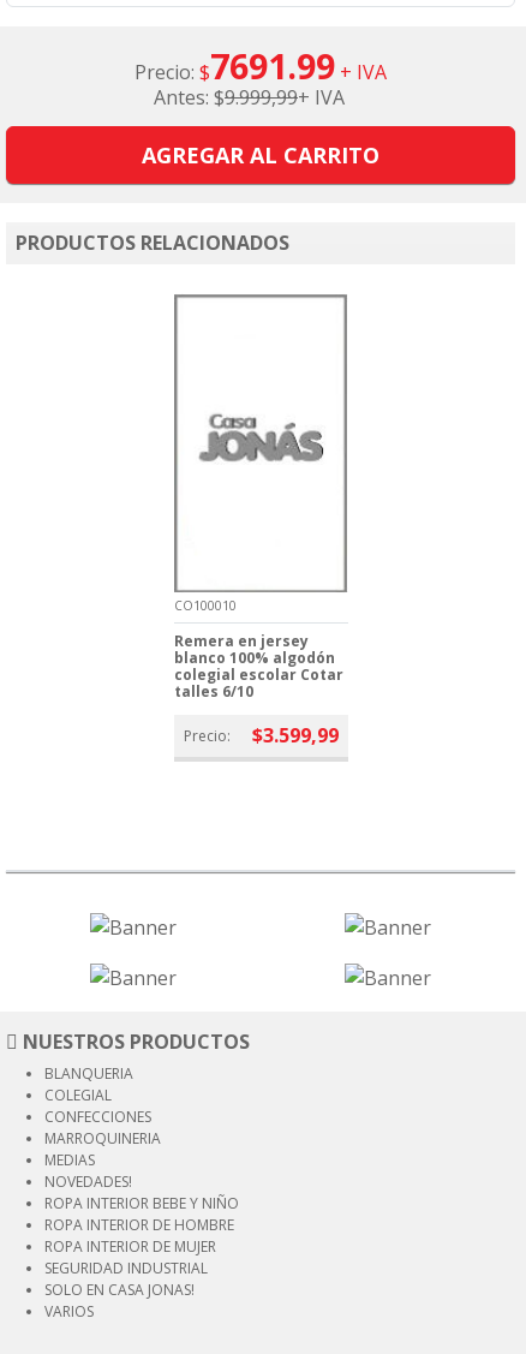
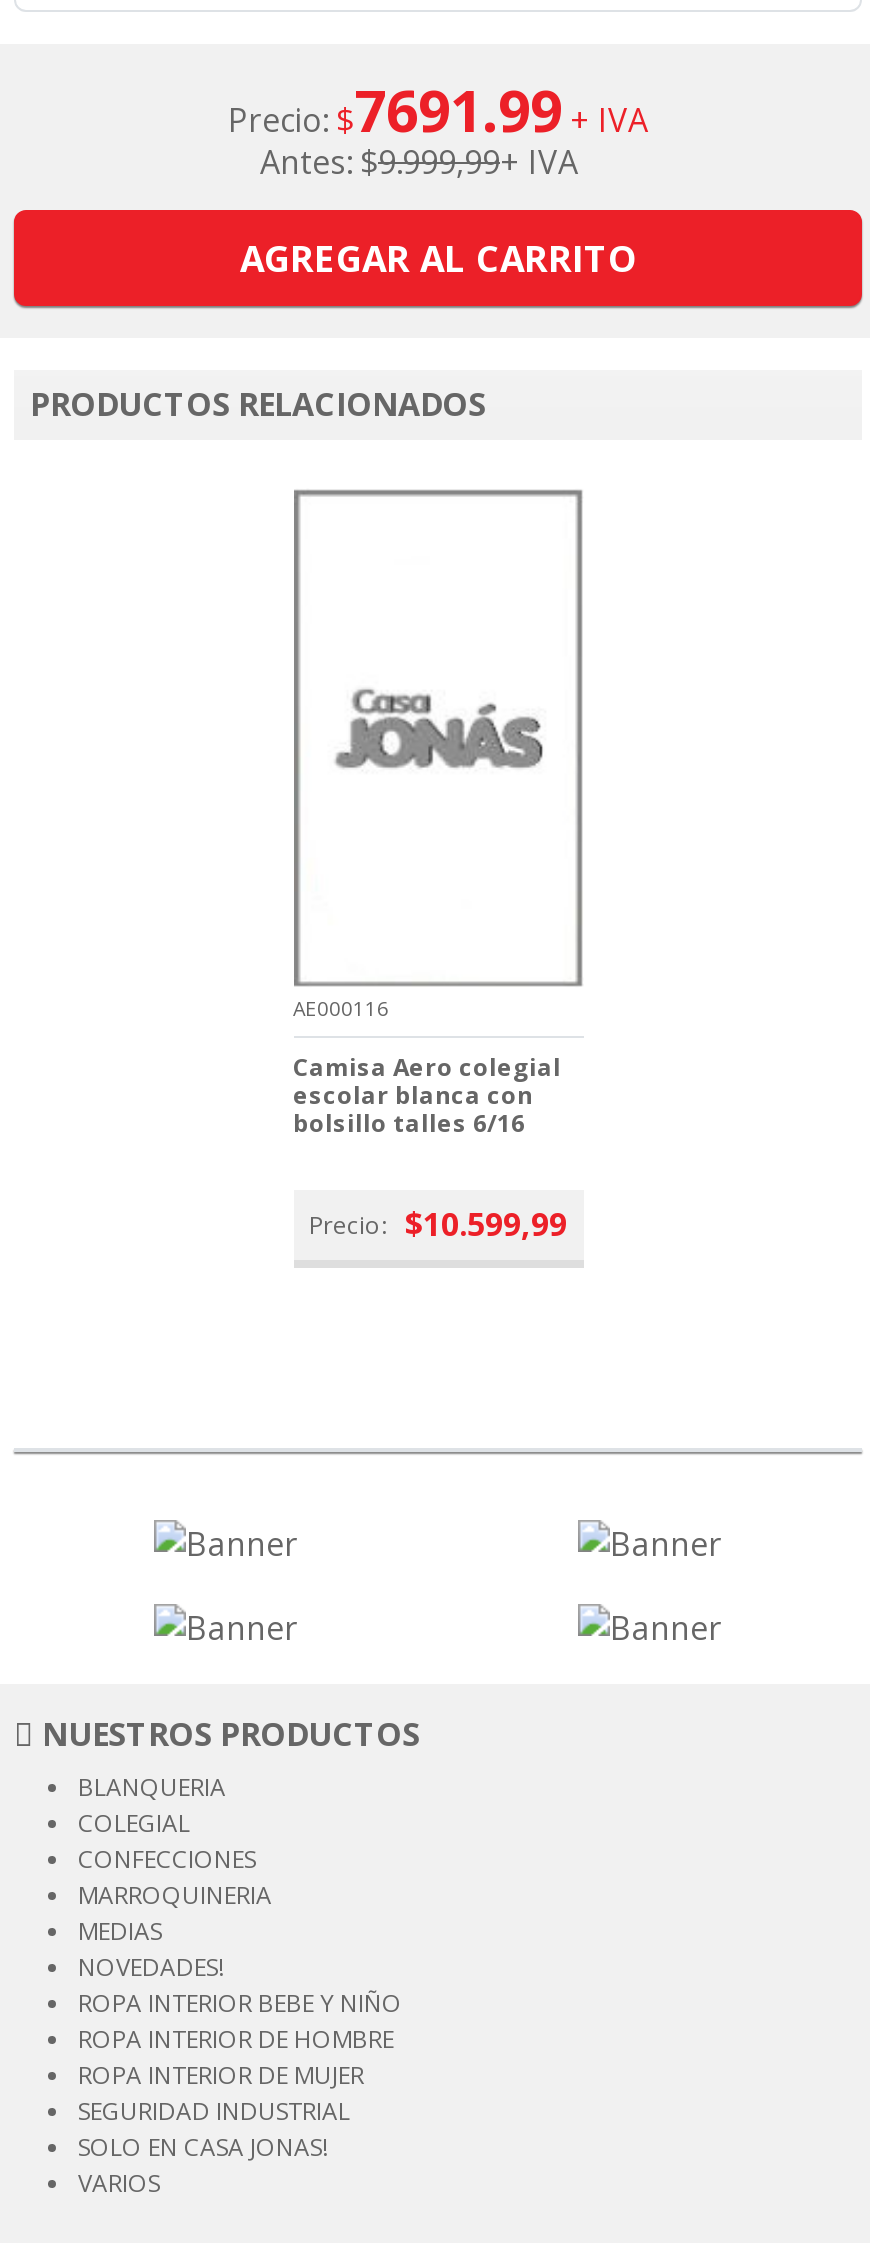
- CO100010
+ AE000116

- Remera en jersey
- blanco 100% algodón
- colegial escolar Cotar
- talles 6/10
+ Camisa Aero colegial
+ escolar blanca con
+ bolsillo talles 6/16

- Precio:
- $3.599,99
+ Precio: $10.599,99
